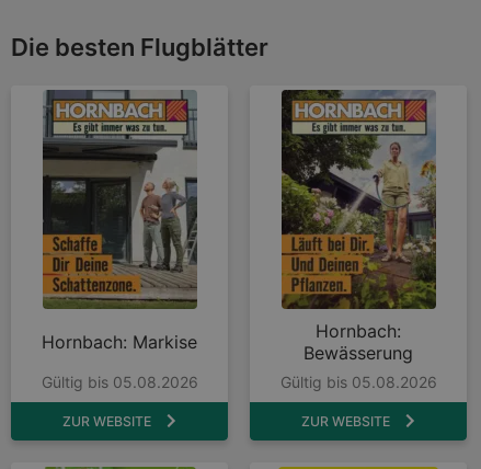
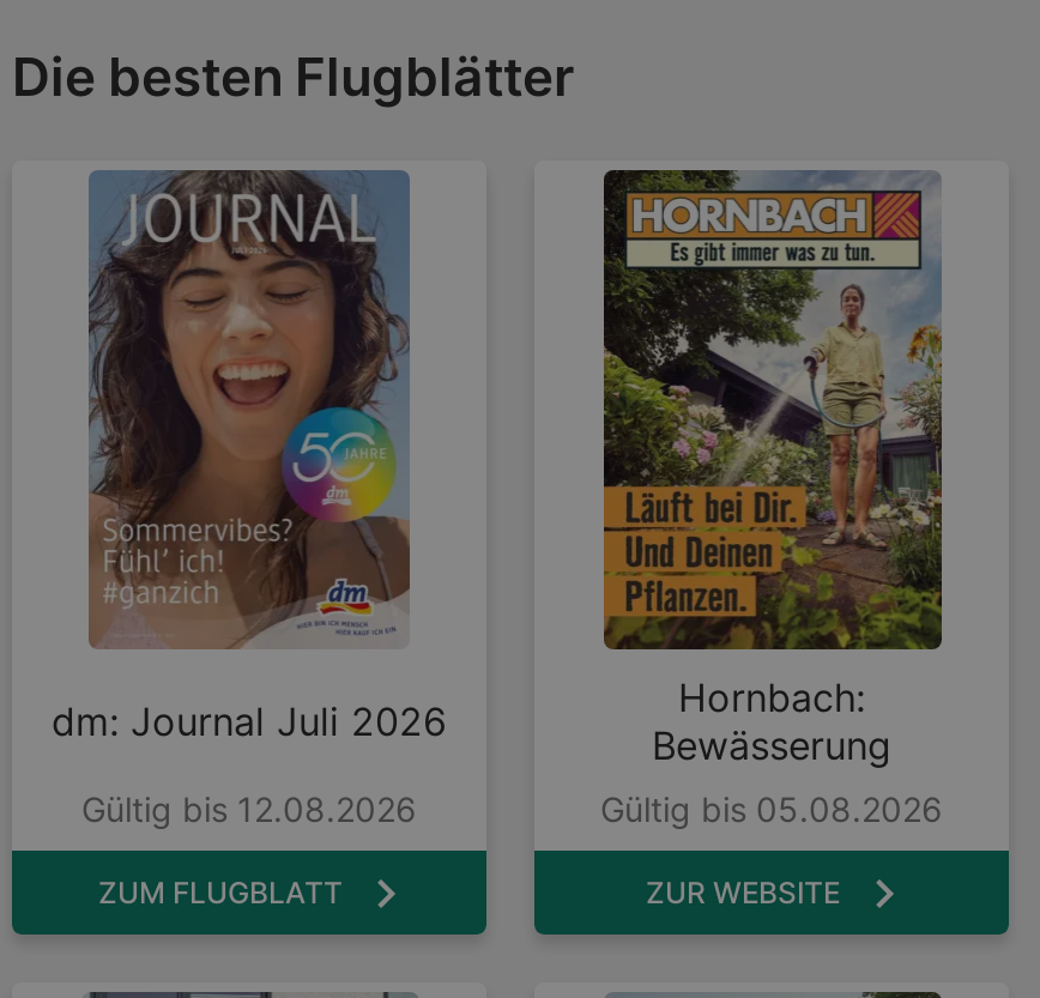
- [image]
- Hornbach: Markise
+ [image]
+ dm: Journal Juli 2026

- Gültig bis 05.08.2026
+ Gültig bis 12.08.2026

- ZUR WEBSITE
+ ZUM FLUGBLATT
